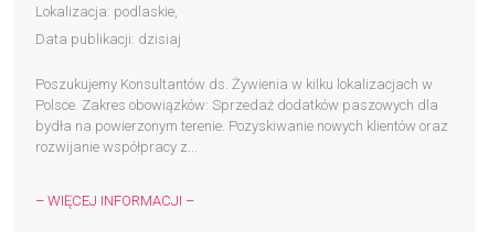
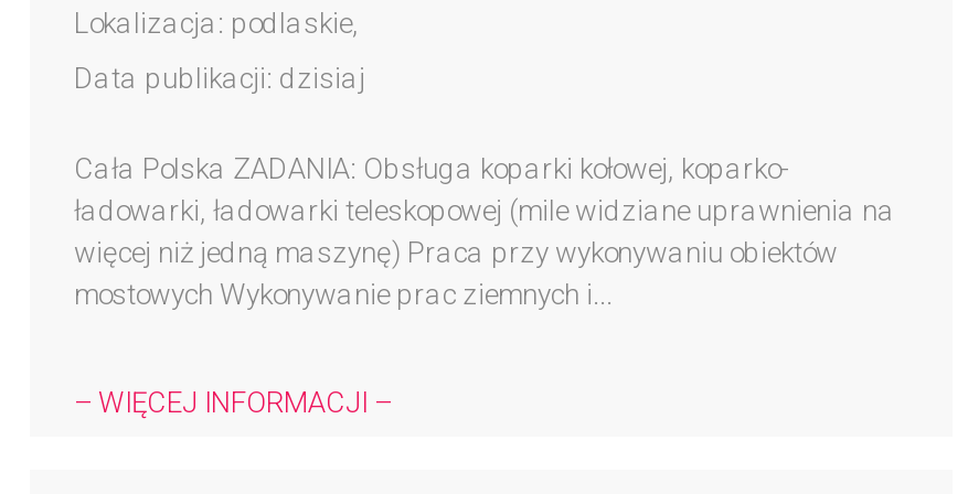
- Poszukujemy Konsultantów ds. Żywienia w kilku lokalizacjach w
- Polsce. Zakres obowiązków: Sprzedaż dodatków paszowych dla
- bydła na powierzonym terenie. Pozyskiwanie nowych klientów oraz
- rozwijanie współpracy z...
+ Cała Polska ZADANIA: Obsługa koparki kołowej, koparko-
+ ładowarki, ładowarki teleskopowej (mile widziane uprawnienia na
+ więcej niż jedną maszynę) Praca przy wykonywaniu obiektów
+ mostowych Wykonywanie prac ziemnych i...
